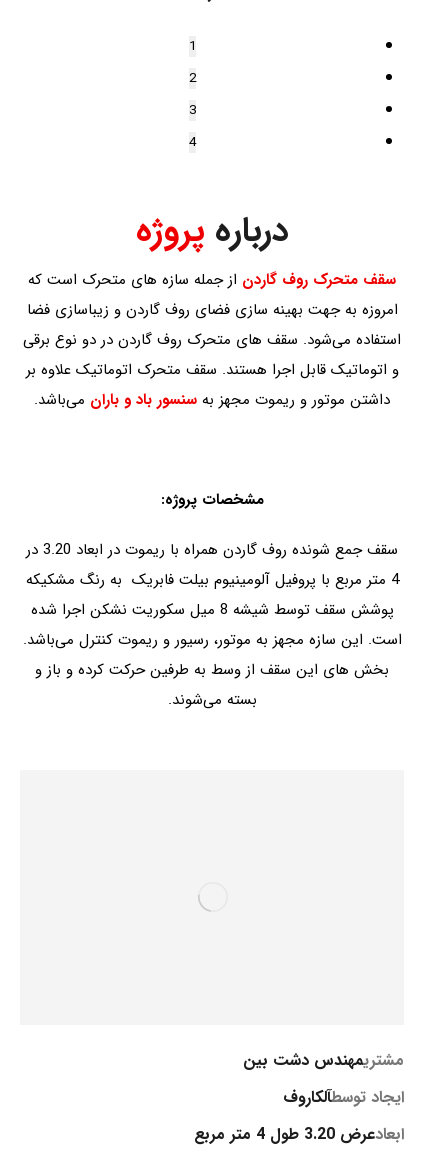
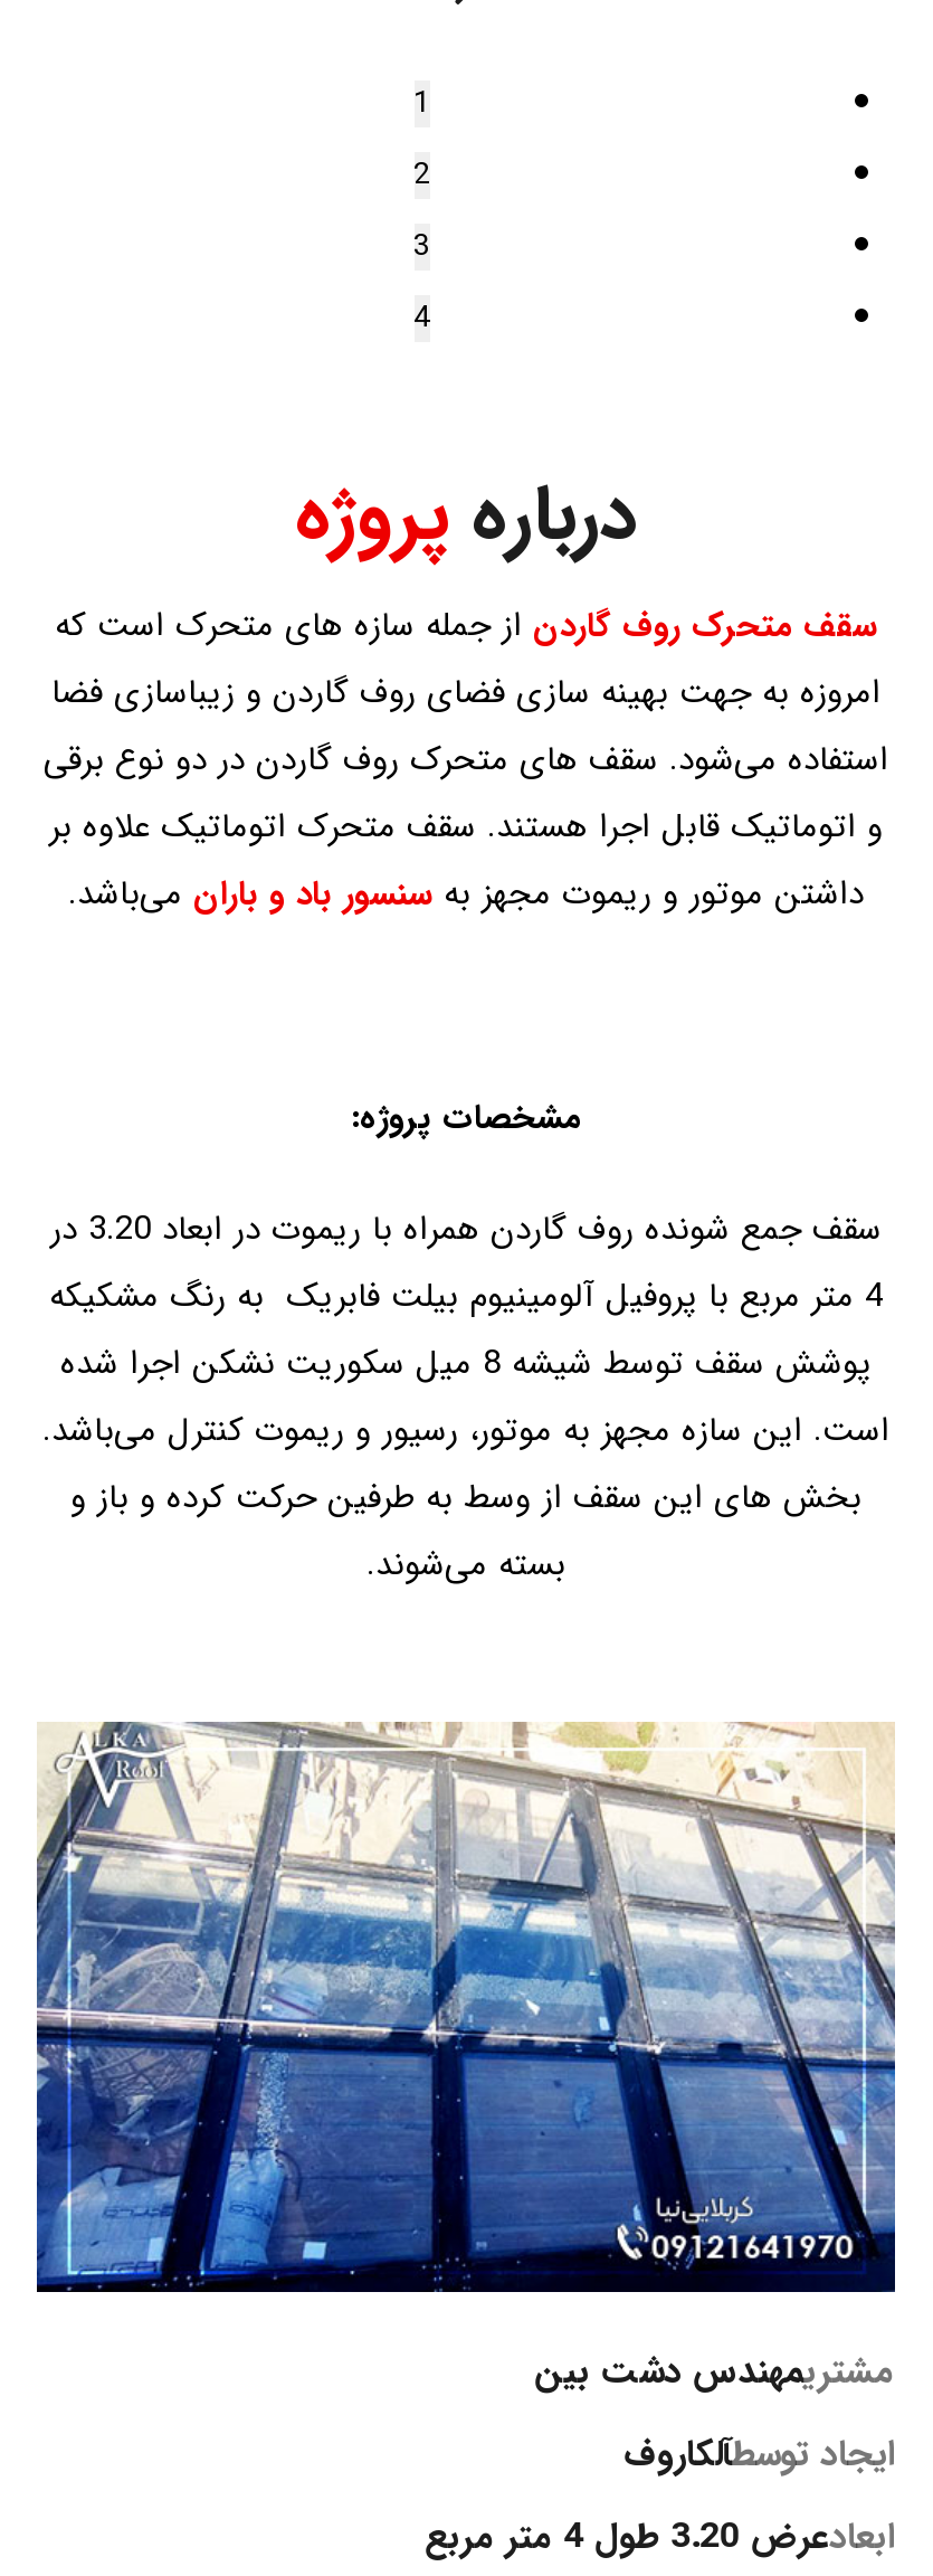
+ [image]
